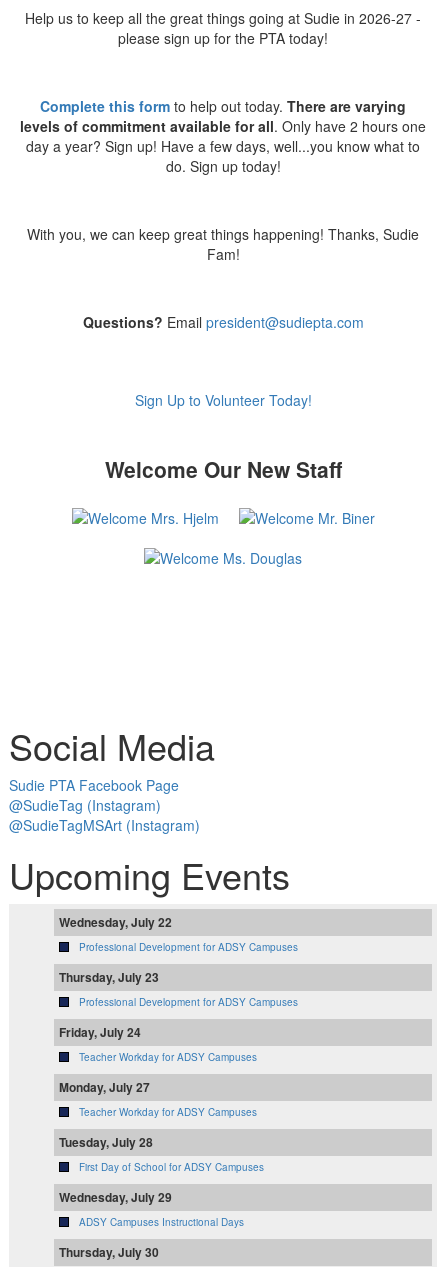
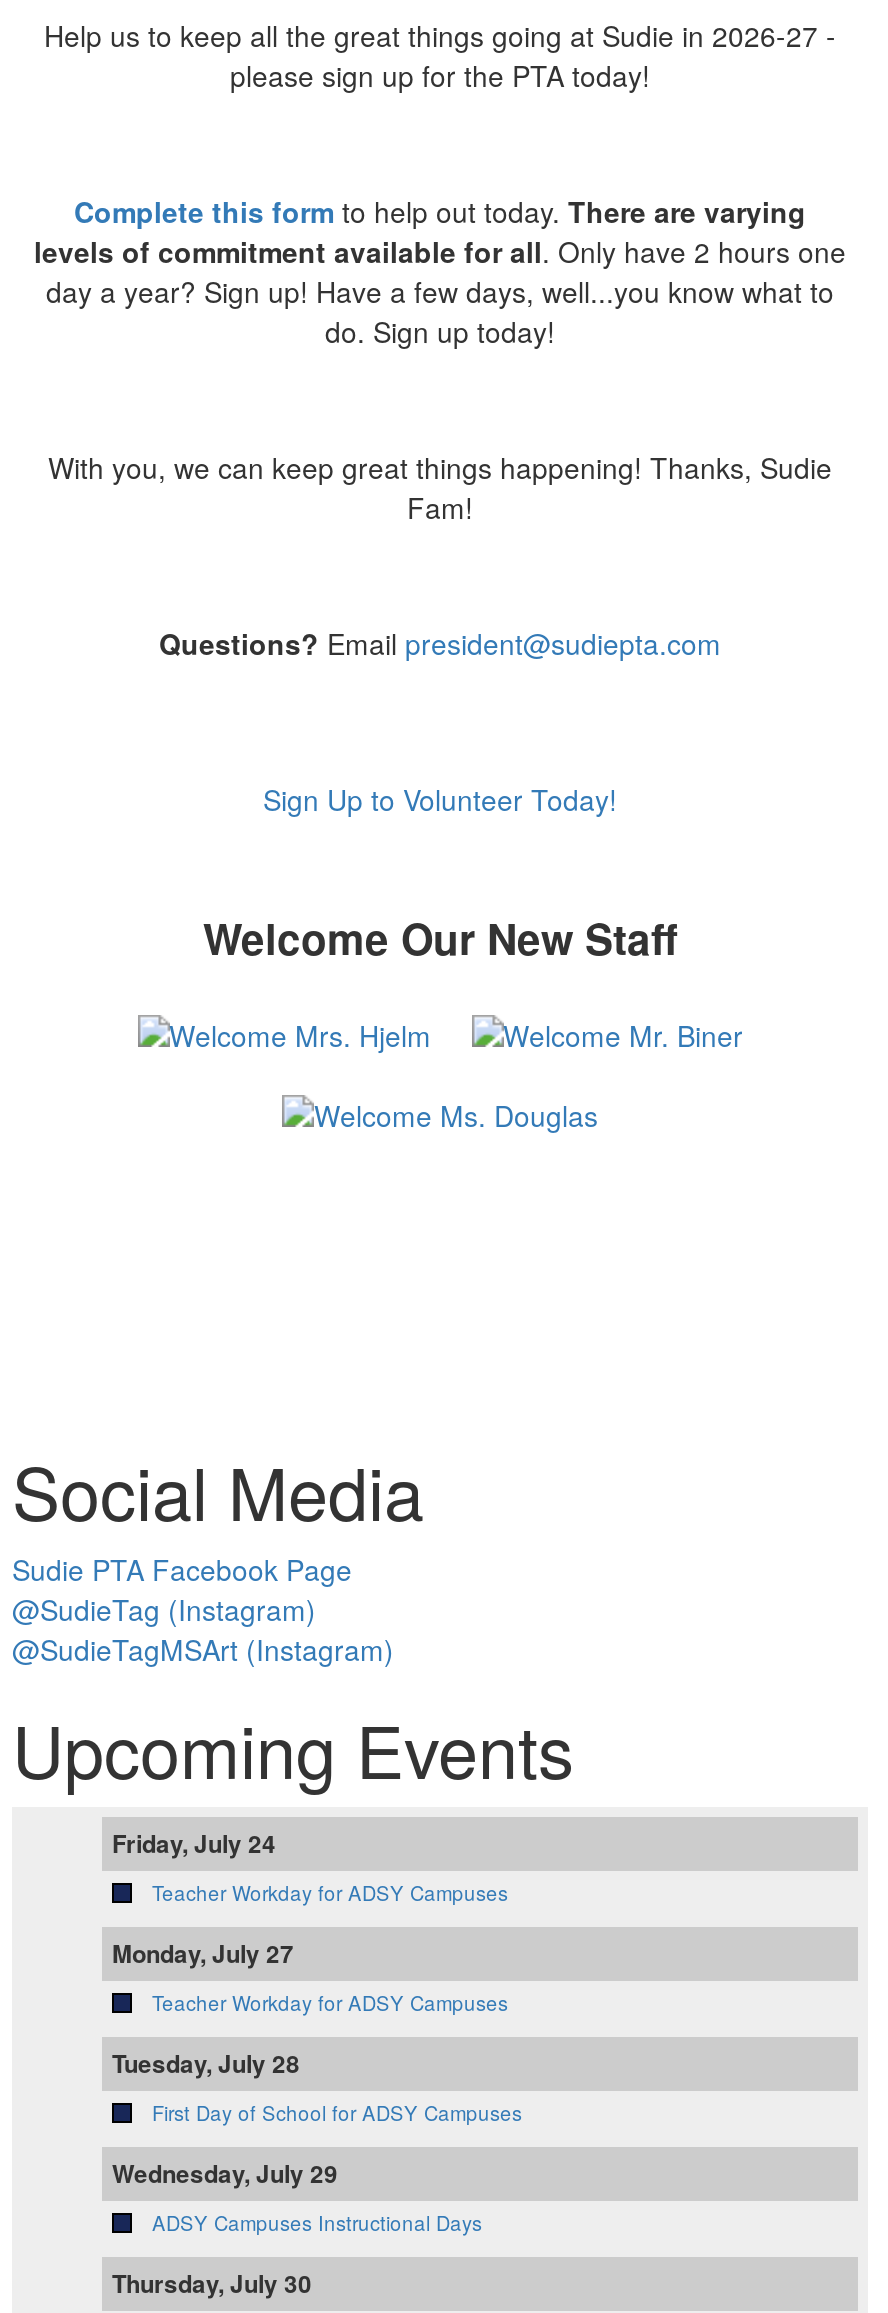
- Wednesday, July 22
- Professional Development for ADSY Campuses
- Thursday, July 23
- Professional Development for ADSY Campuses
